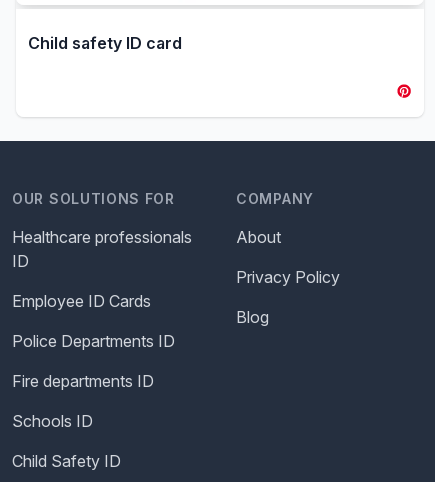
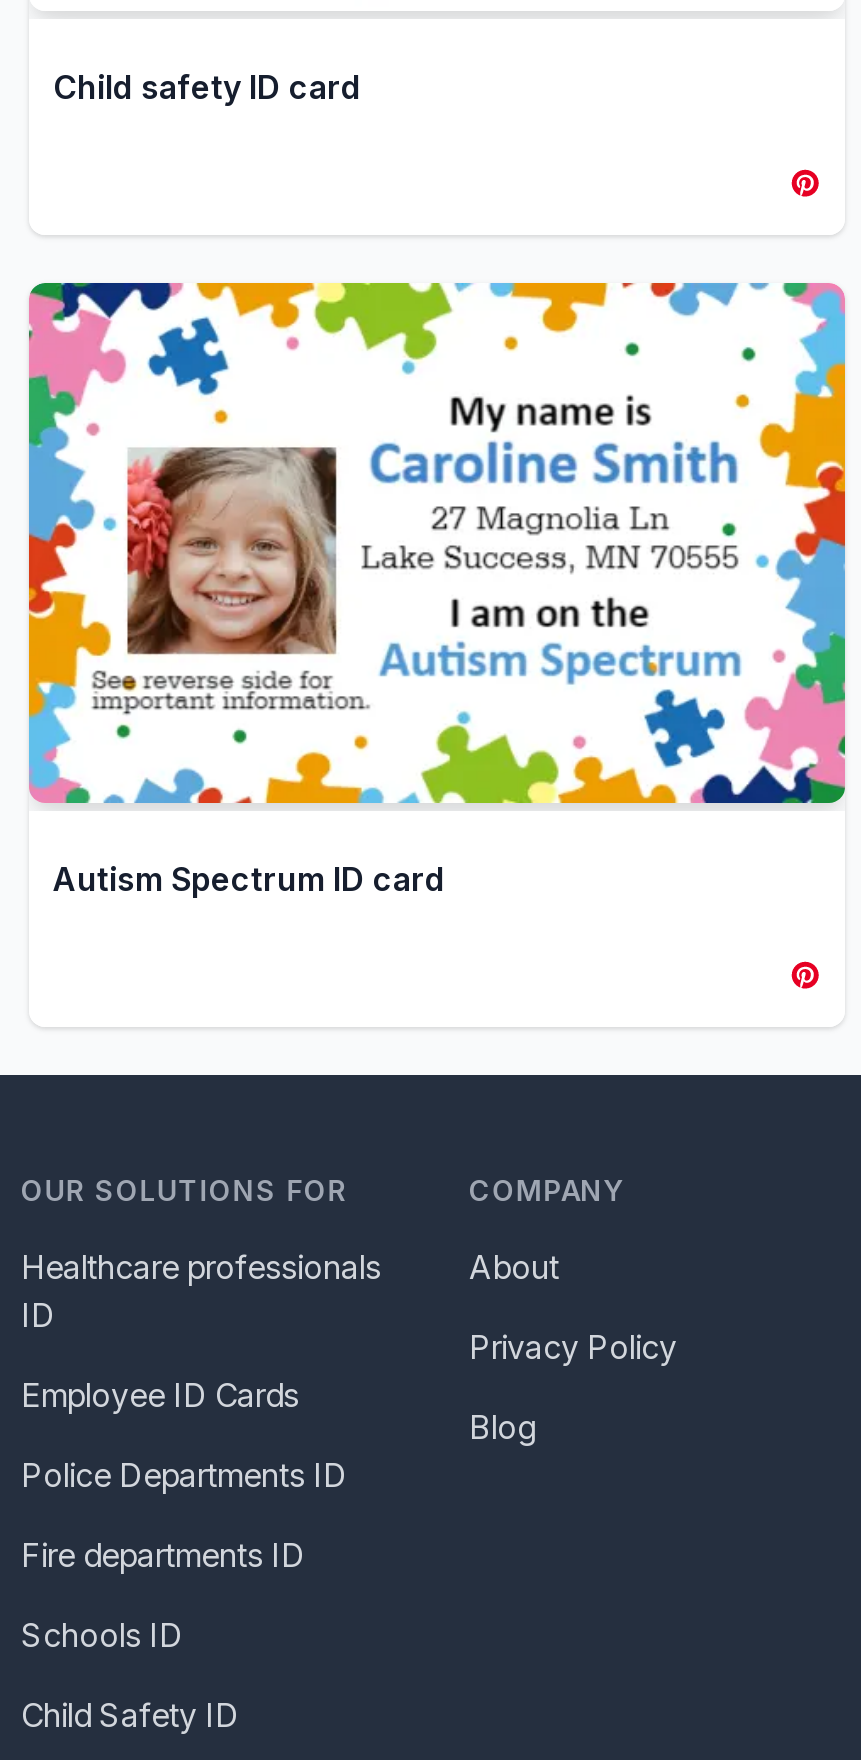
+ [image]
+ Autism Spectrum ID card
